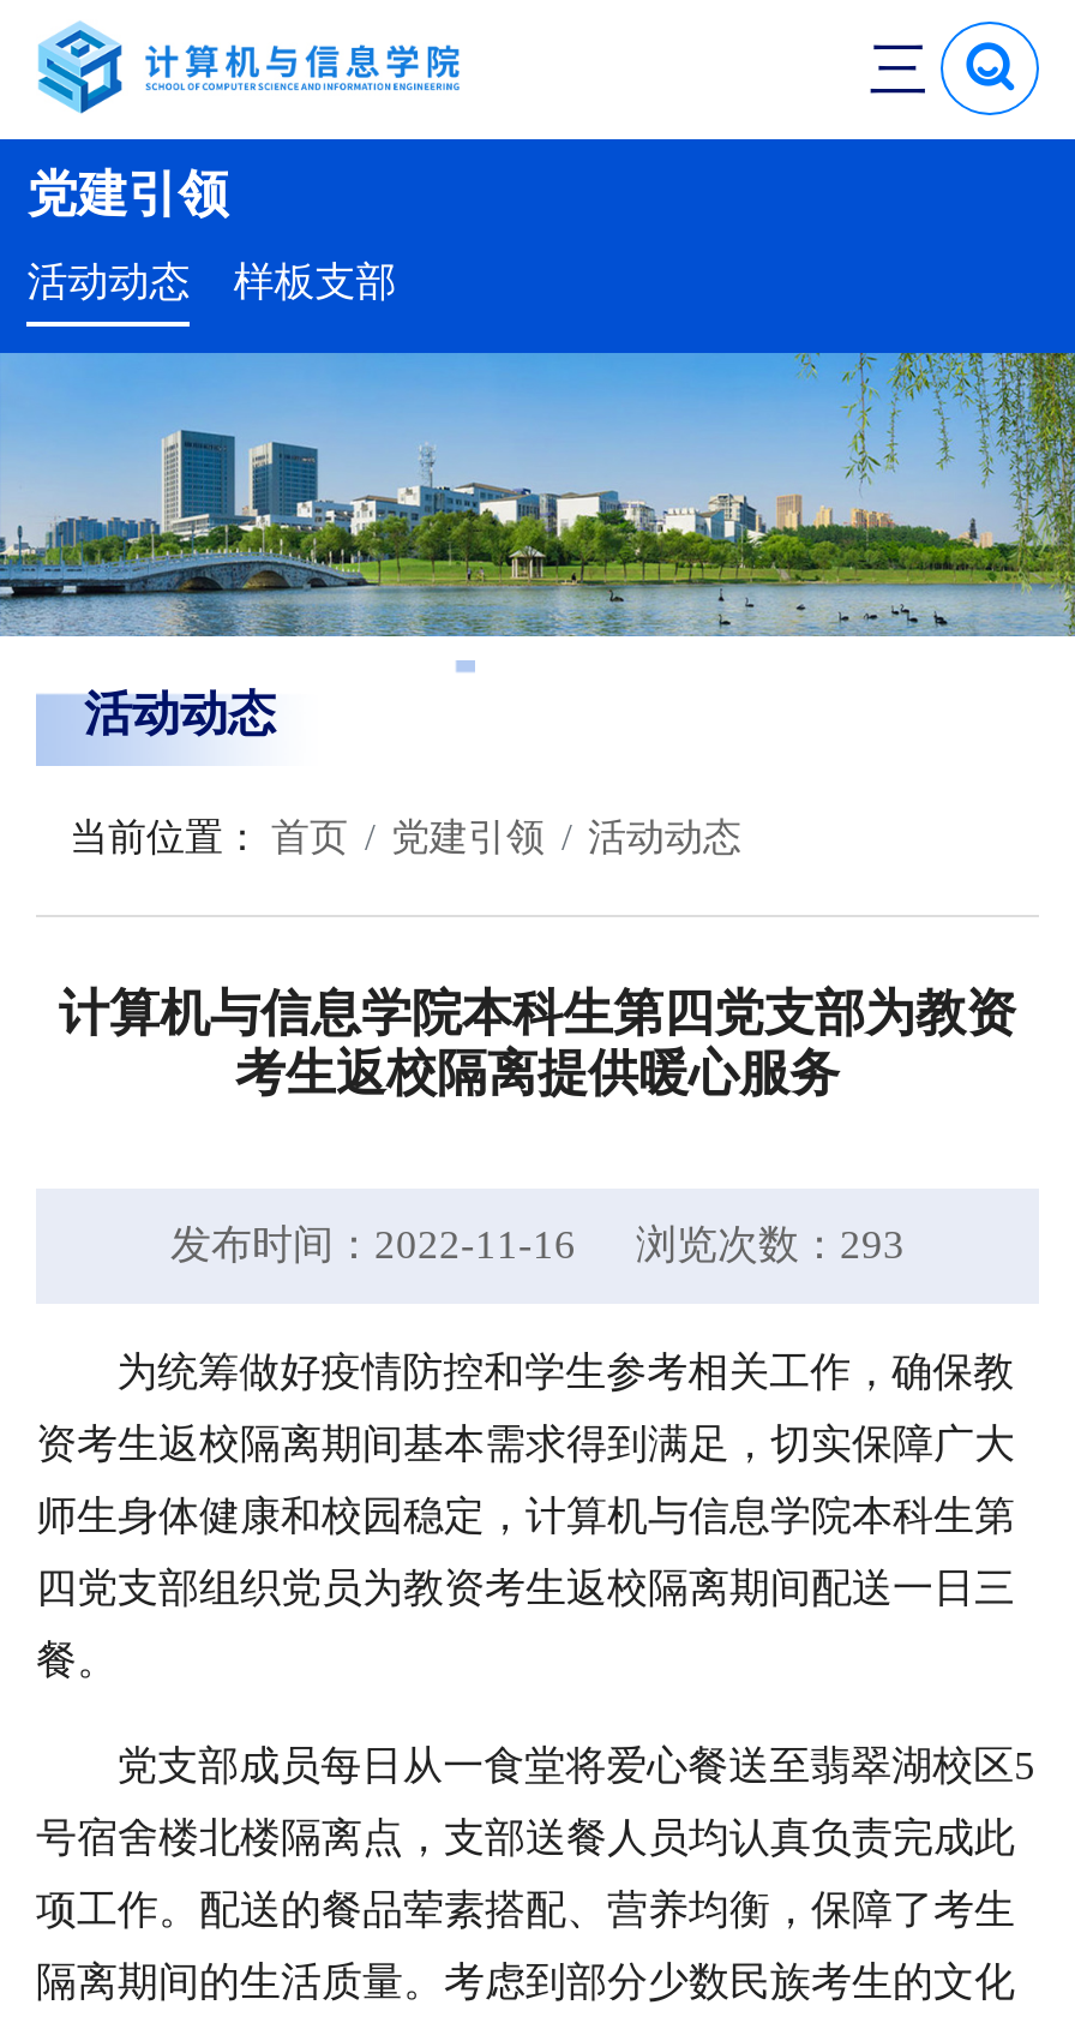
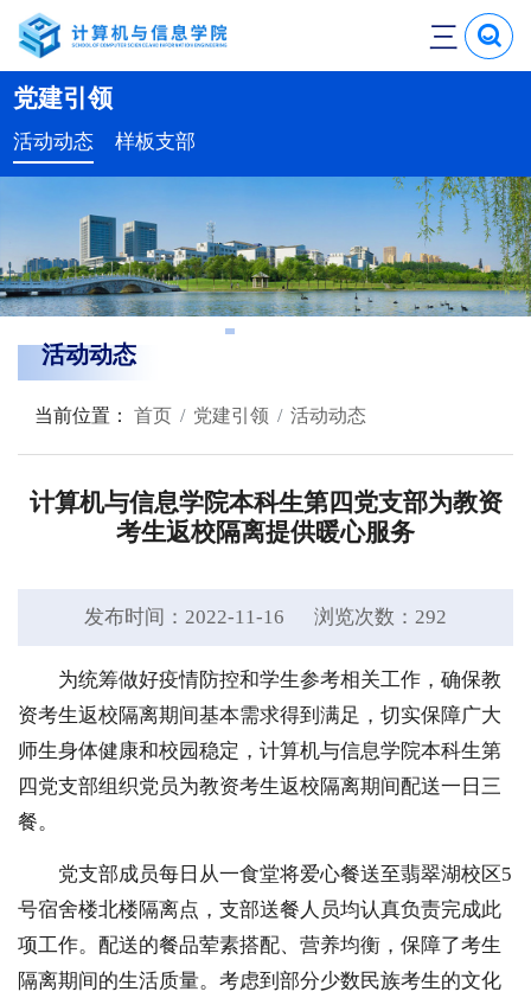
- 发布时间：2022-11-16 浏览次数：293
+ 发布时间：2022-11-16 浏览次数：292
